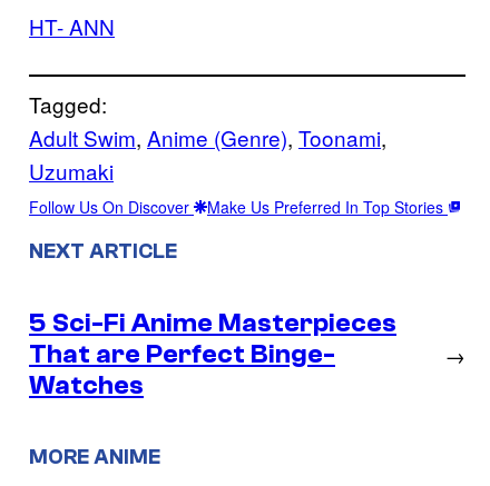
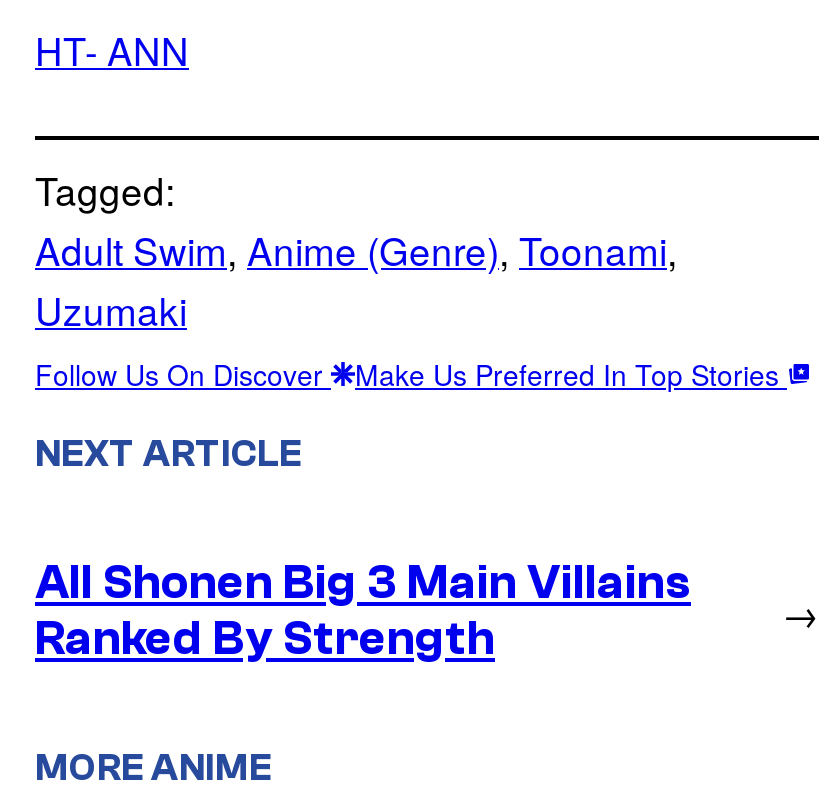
- 5 Sci-Fi Anime Masterpieces
- That are Perfect Binge-
- Watches
+ All Shonen Big 3 Main Villains
+ Ranked By Strength
